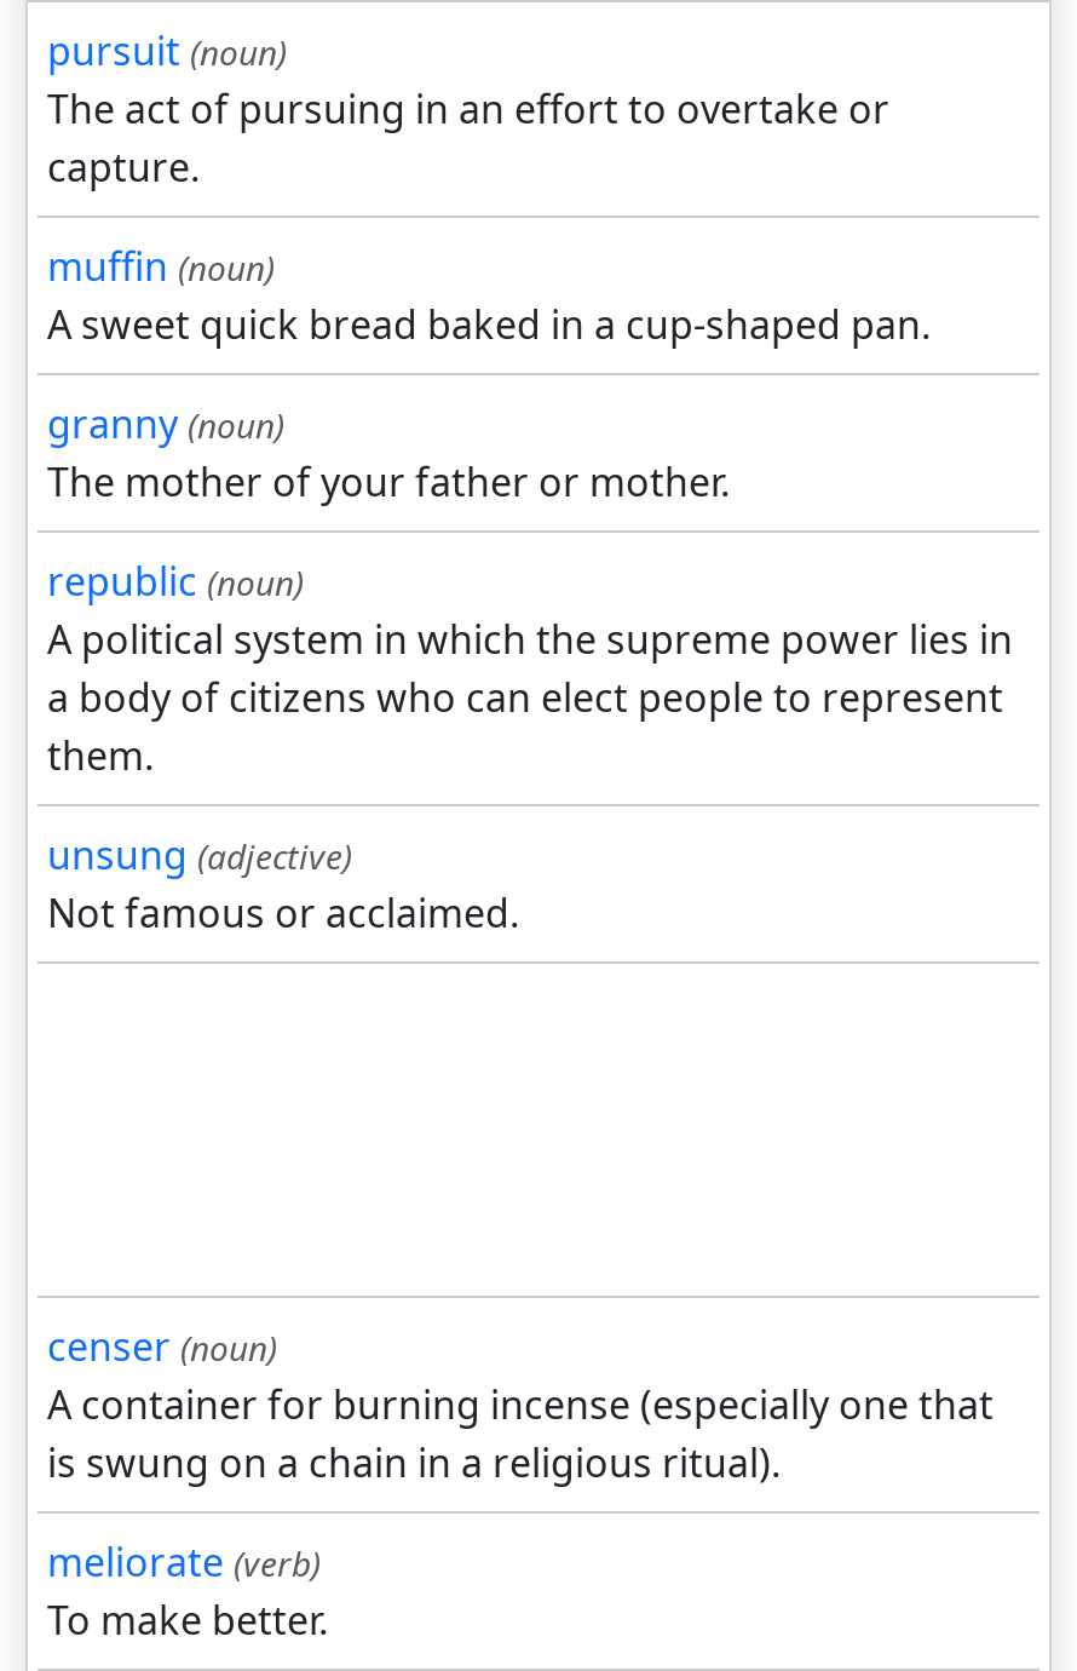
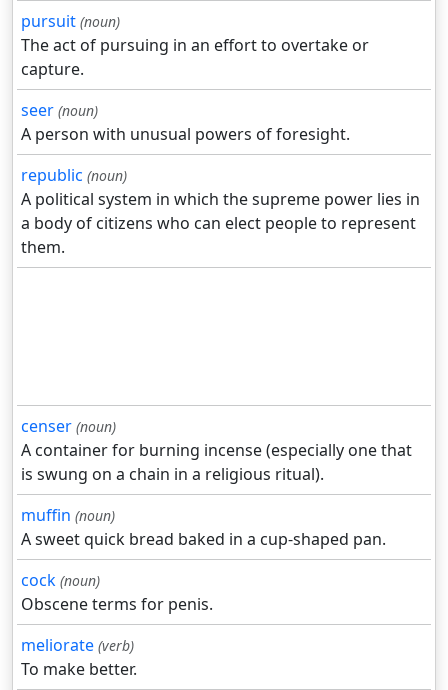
moved down: muffin (noun) | A sweet quick bread baked in a cup-shaped pan.

- granny (noun)
- The mother of your father or mother.
+ seer (noun)
+ A person with unusual powers of foresight.

moved up: republic (noun) | A political system in which the supreme power lies in | a body of citizens who can elect people to represent | them.

- unsung (adjective)
- Not famous or acclaimed.

moved up: censer (noun) | A container for burning incense (especially one that | is swung on a chain in a religious ritual).

+ cock (noun)
+ Obscene terms for penis.
